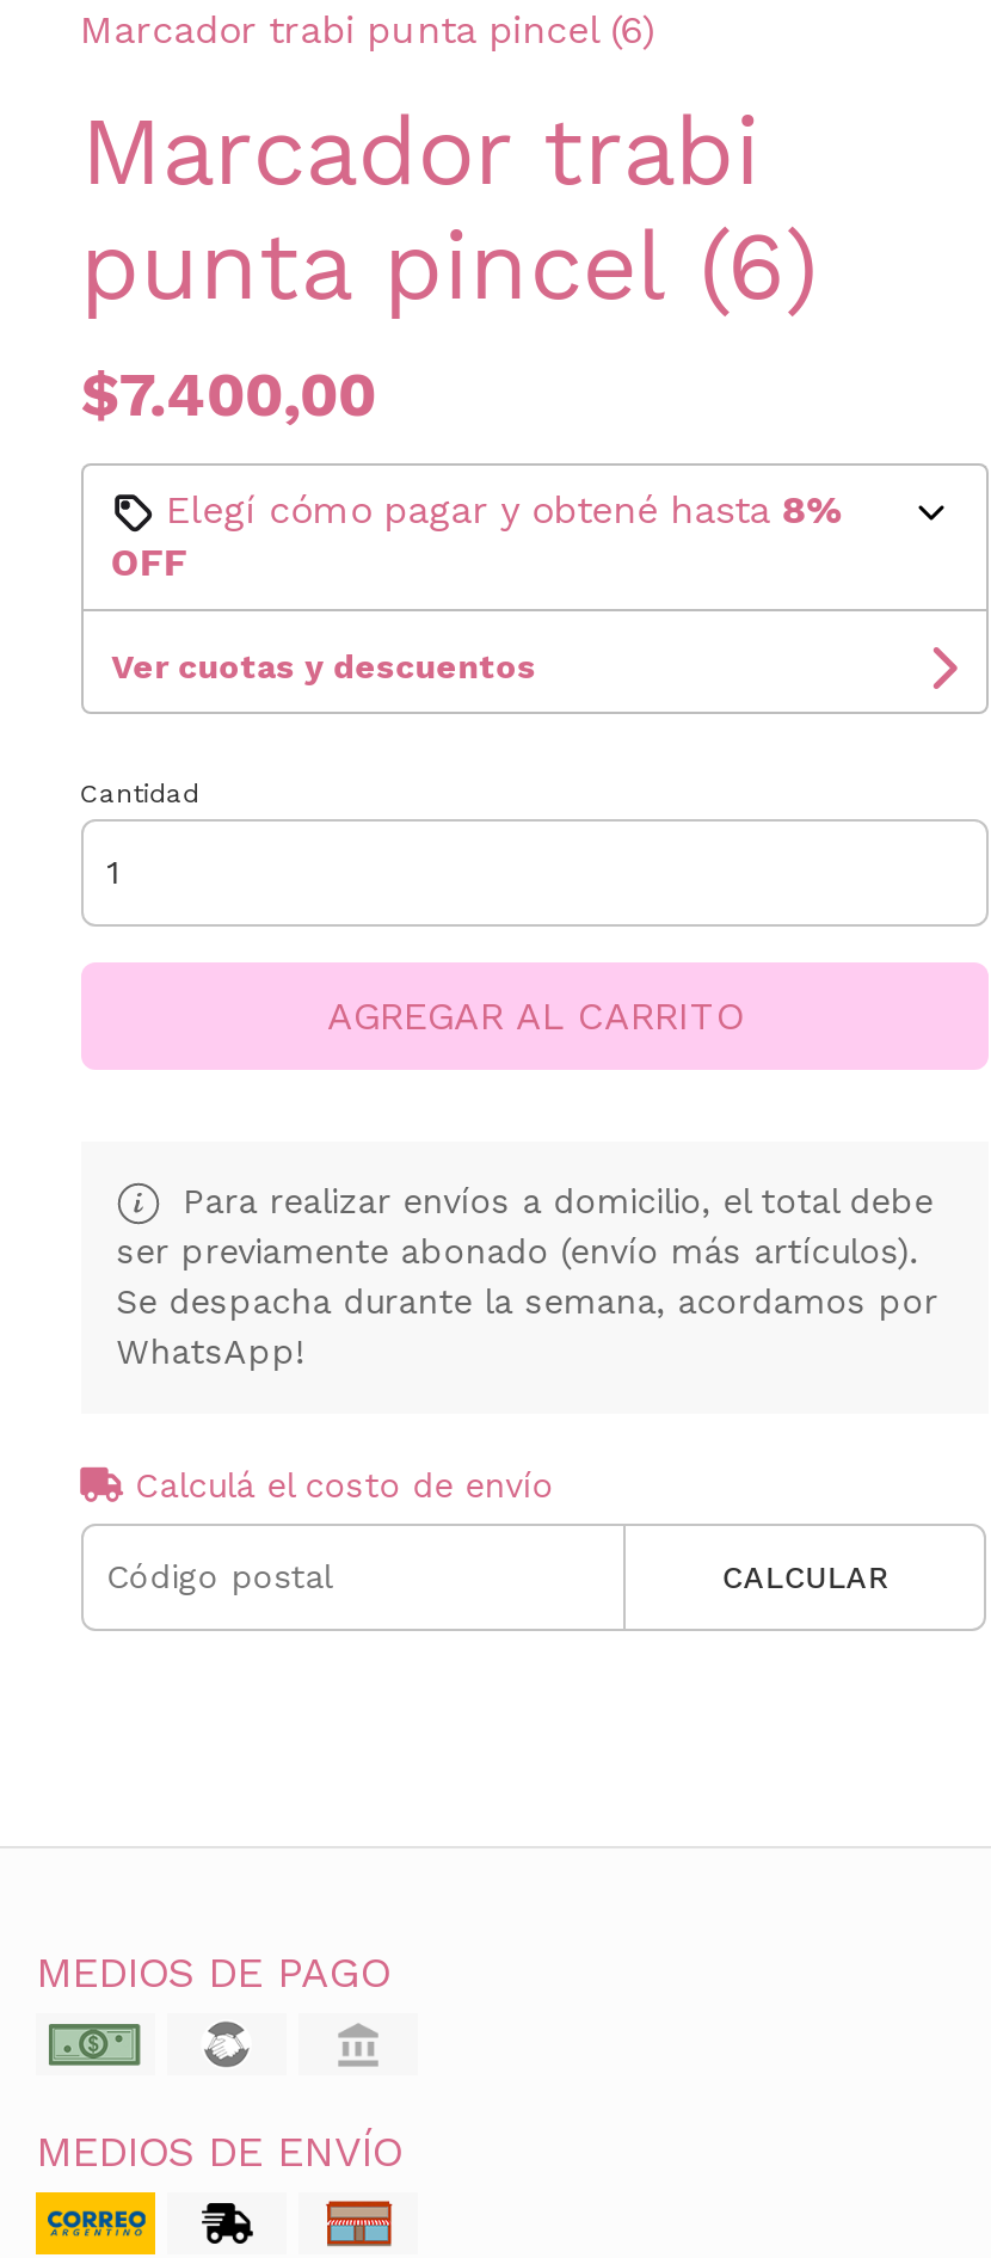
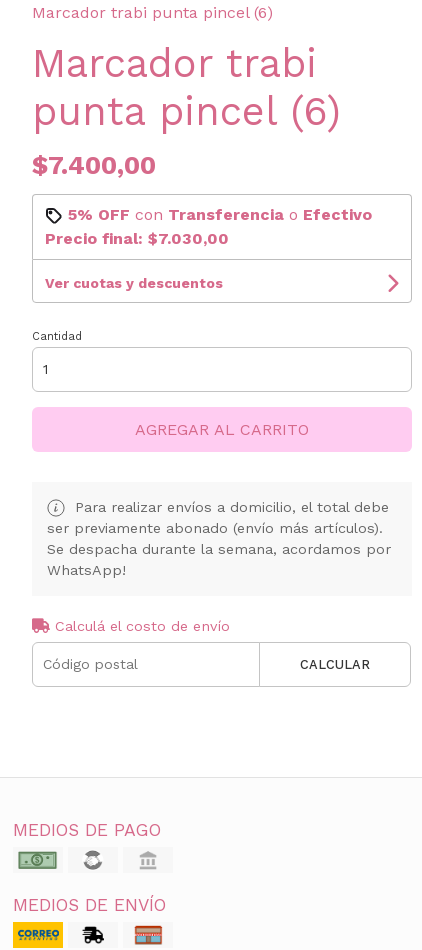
- Elegí cómo pagar y obtené hasta 8%
- OFF
+ 5% OFF con Transferencia o Efectivo
+ Precio final: $7.030,00
